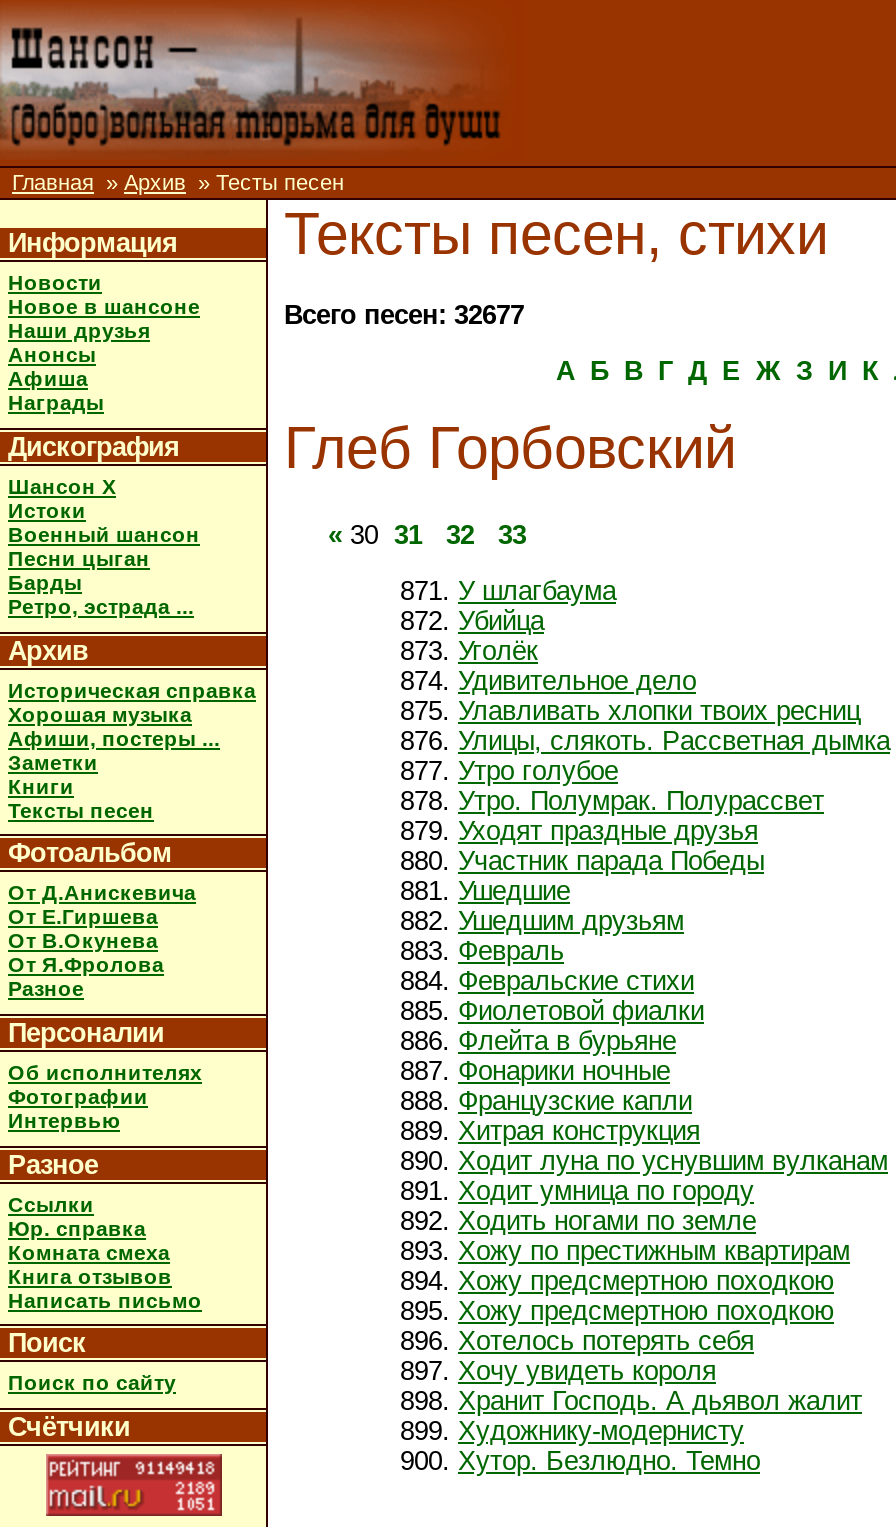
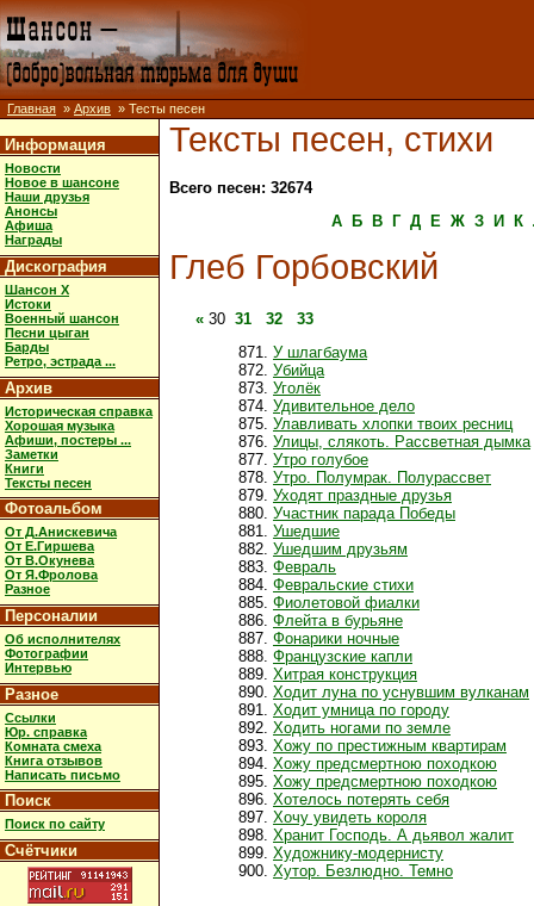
- Всего песен: 32677
+ Всего песен: 32674
